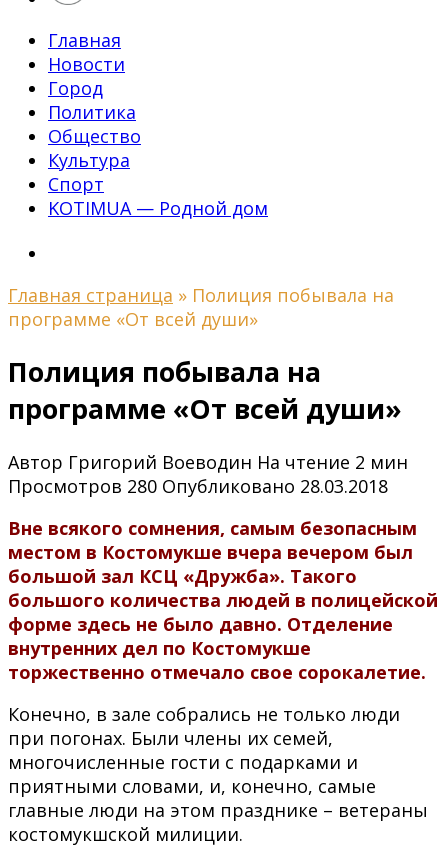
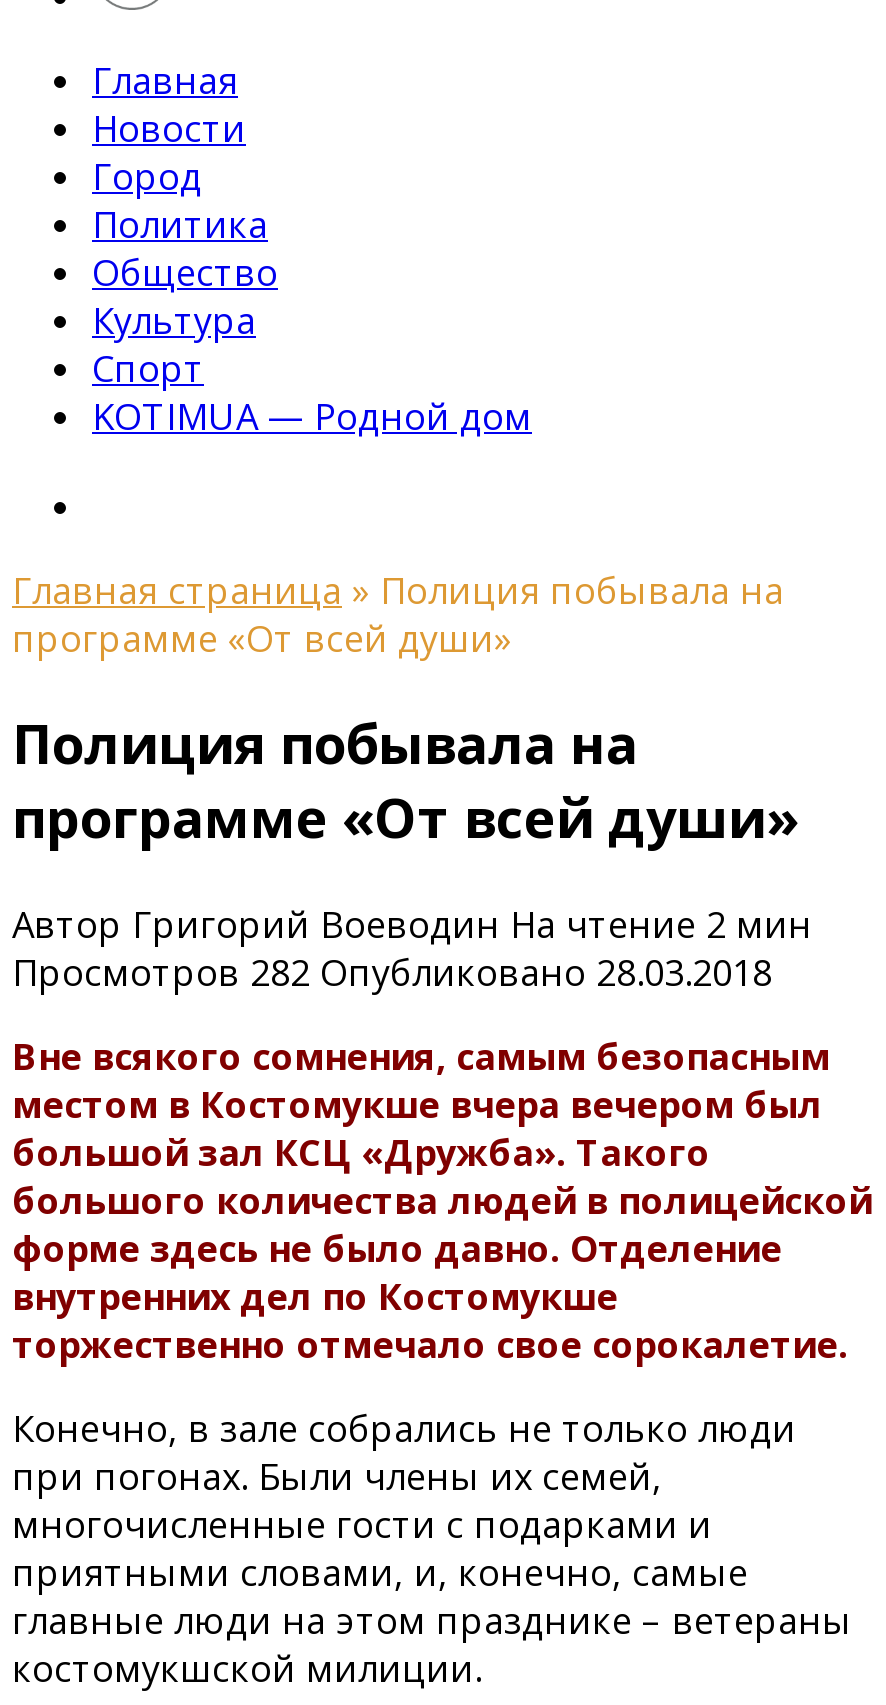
- Просмотров 280 Опубликовано 28.03.2018
+ Просмотров 282 Опубликовано 28.03.2018
